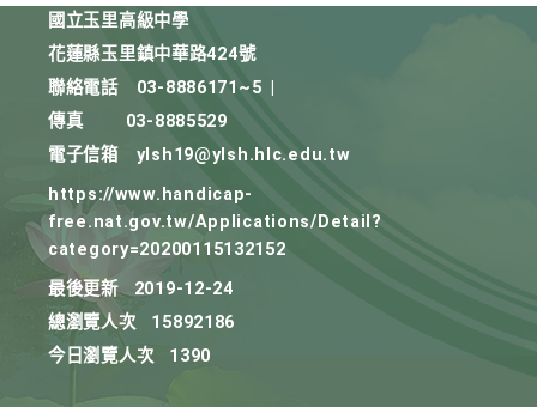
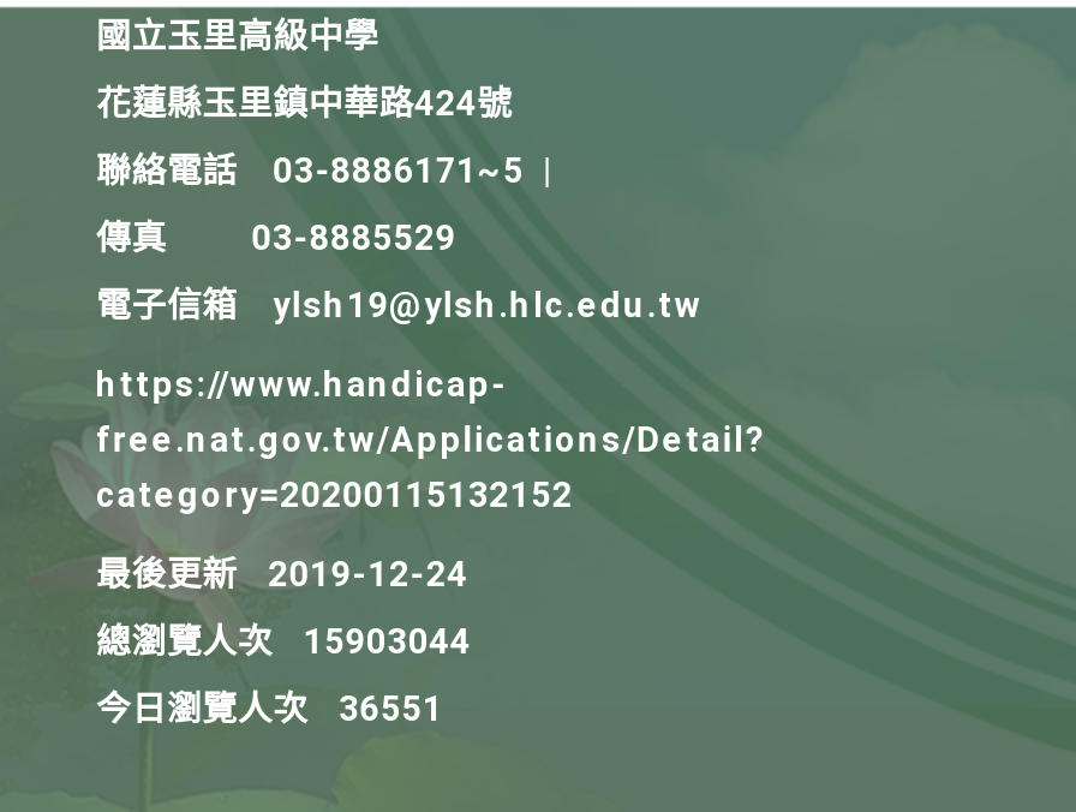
- 總瀏覽人次 15892186
+ 總瀏覽人次 15903044

- 今日瀏覽人次 1390
+ 今日瀏覽人次 36551
